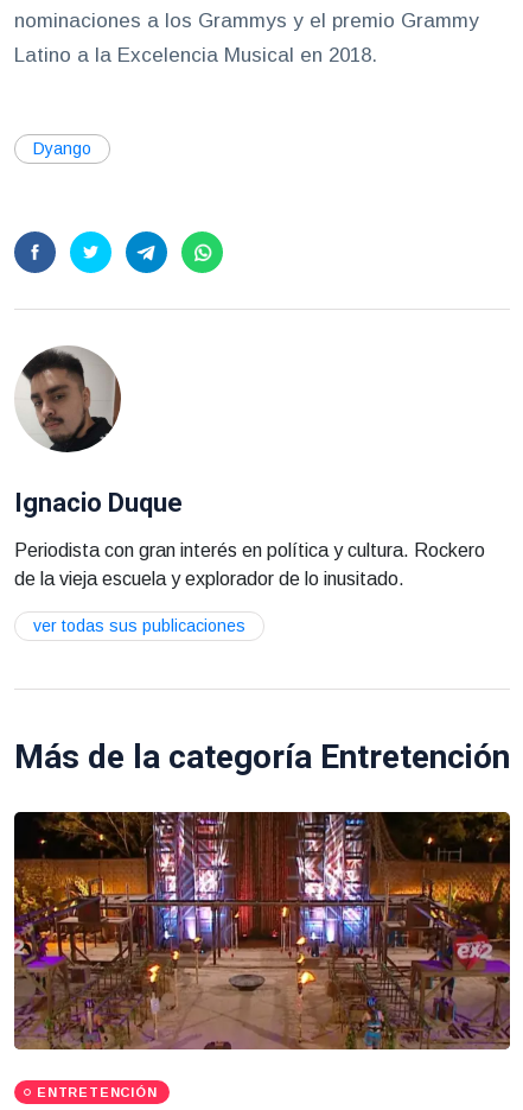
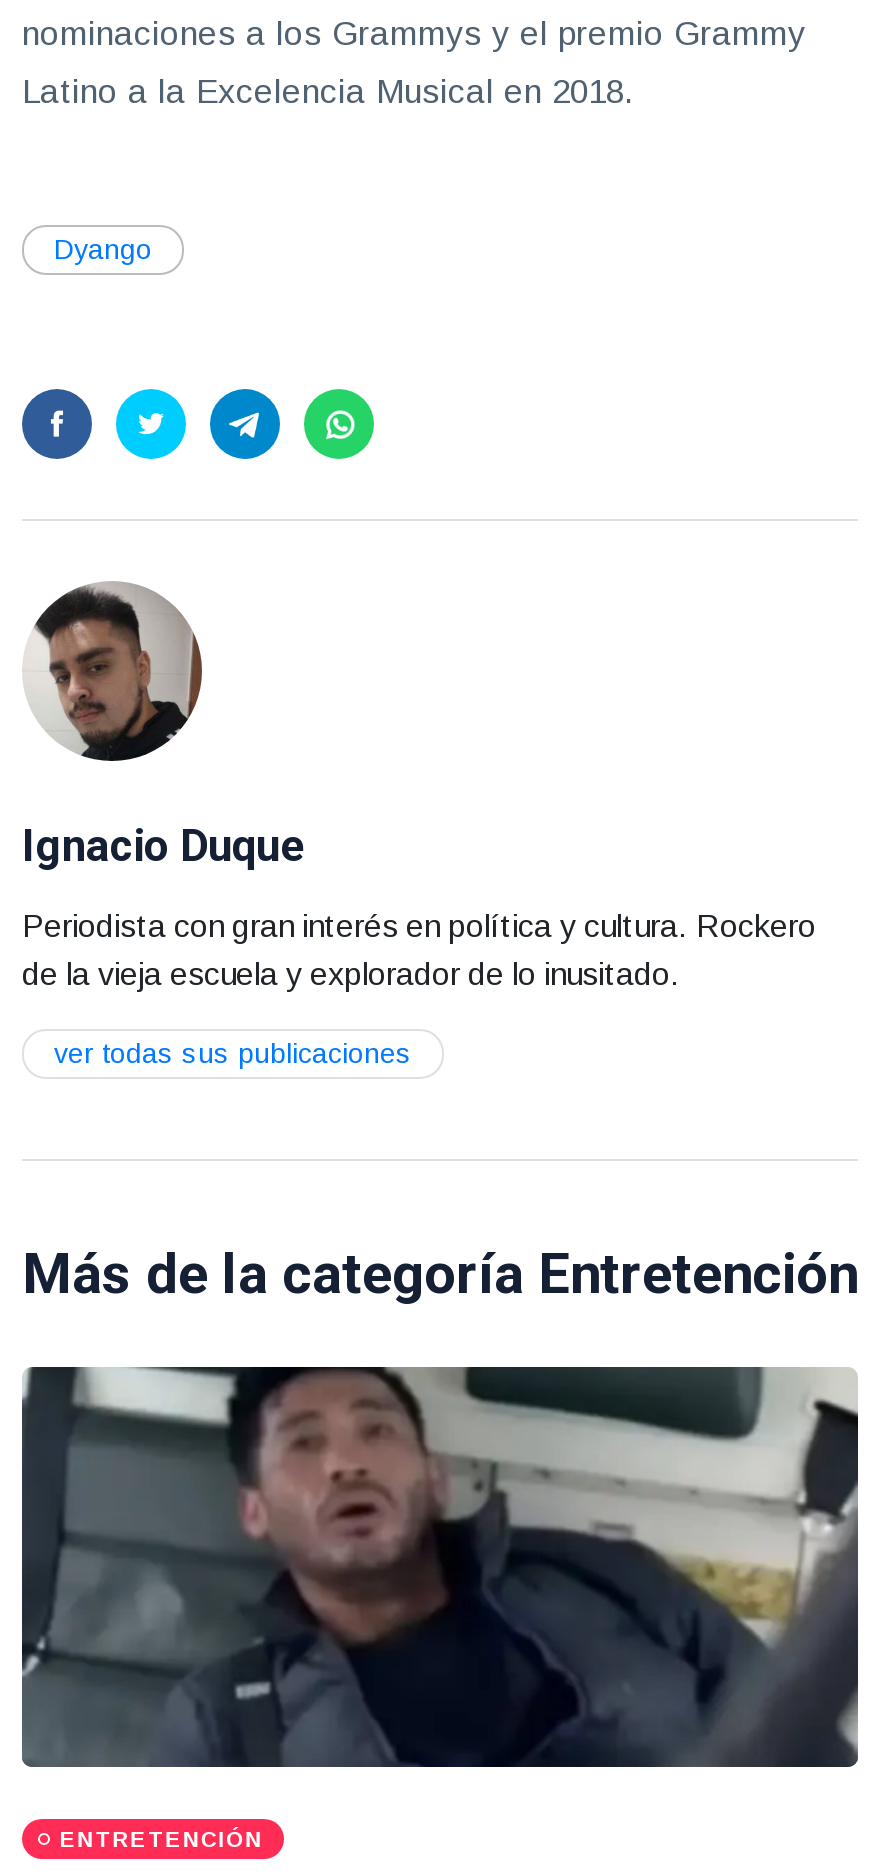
- [image]
+ [image]
